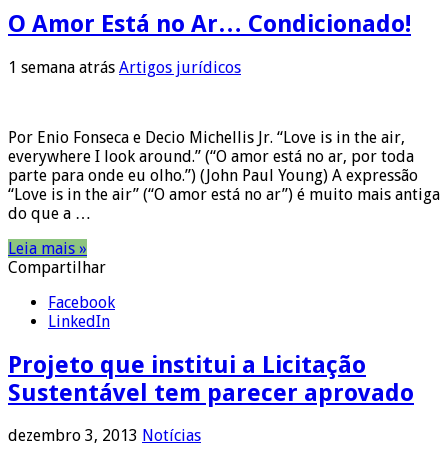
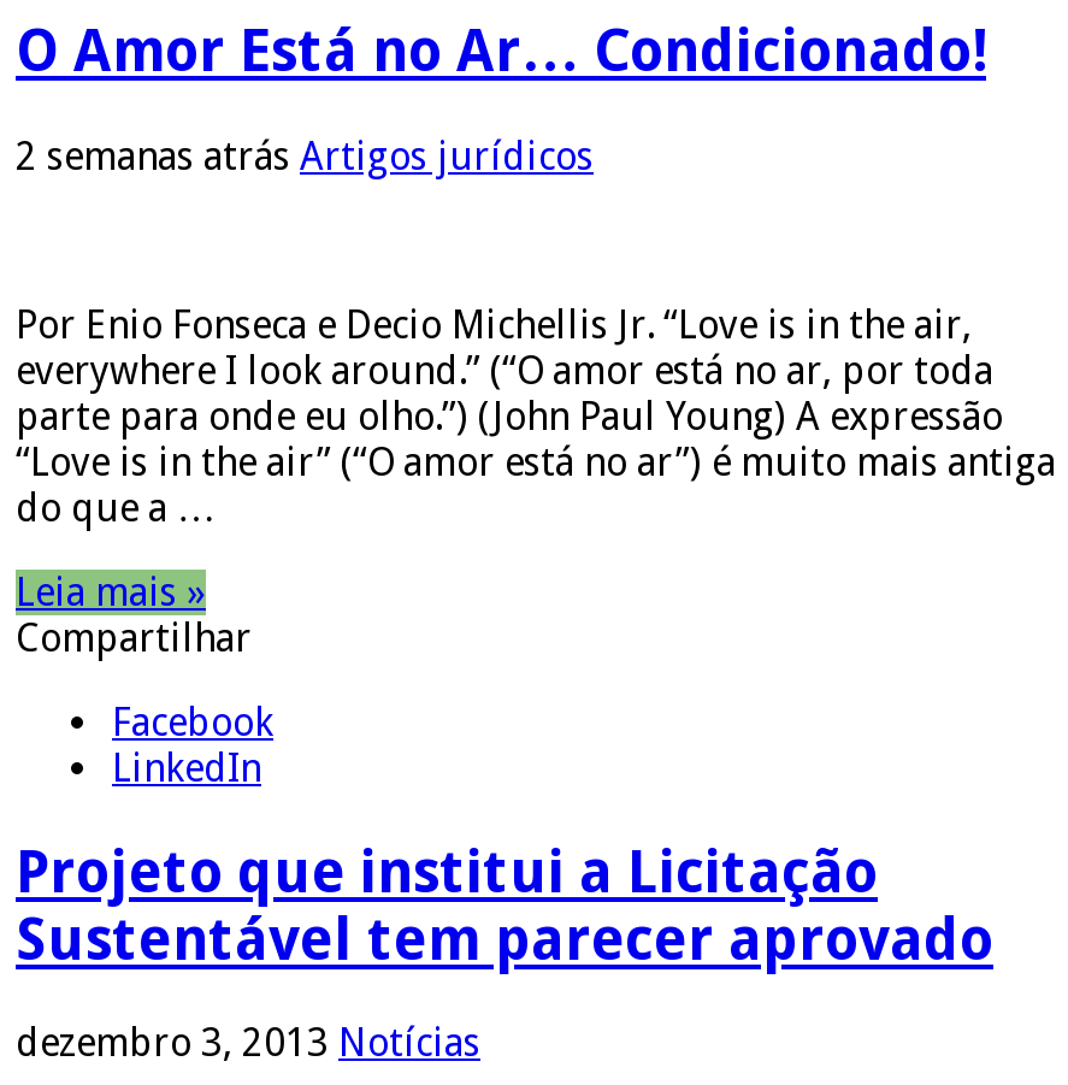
- 1 semana atrás Artigos jurídicos
+ 2 semanas atrás Artigos jurídicos
